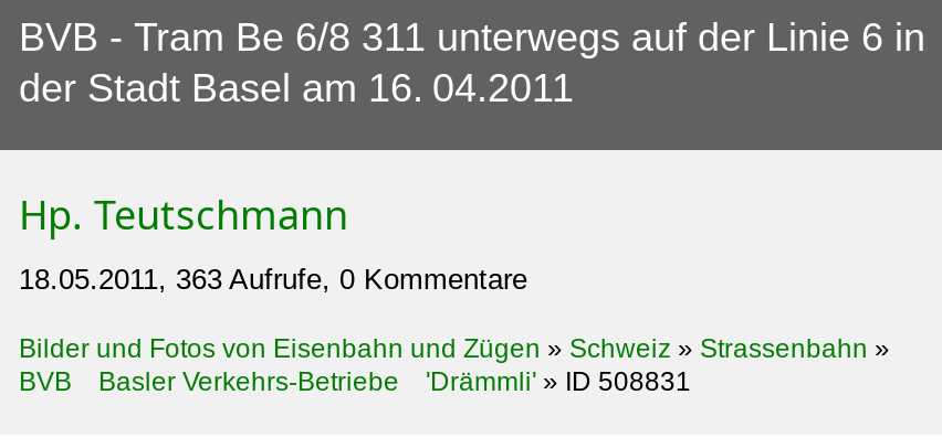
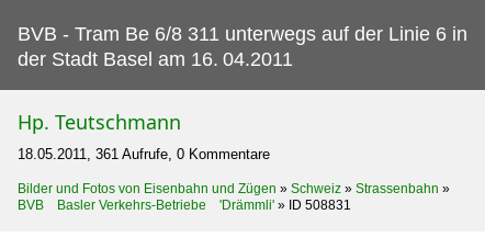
- 18.05.2011, 363 Aufrufe, 0 Kommentare
+ 18.05.2011, 361 Aufrufe, 0 Kommentare
